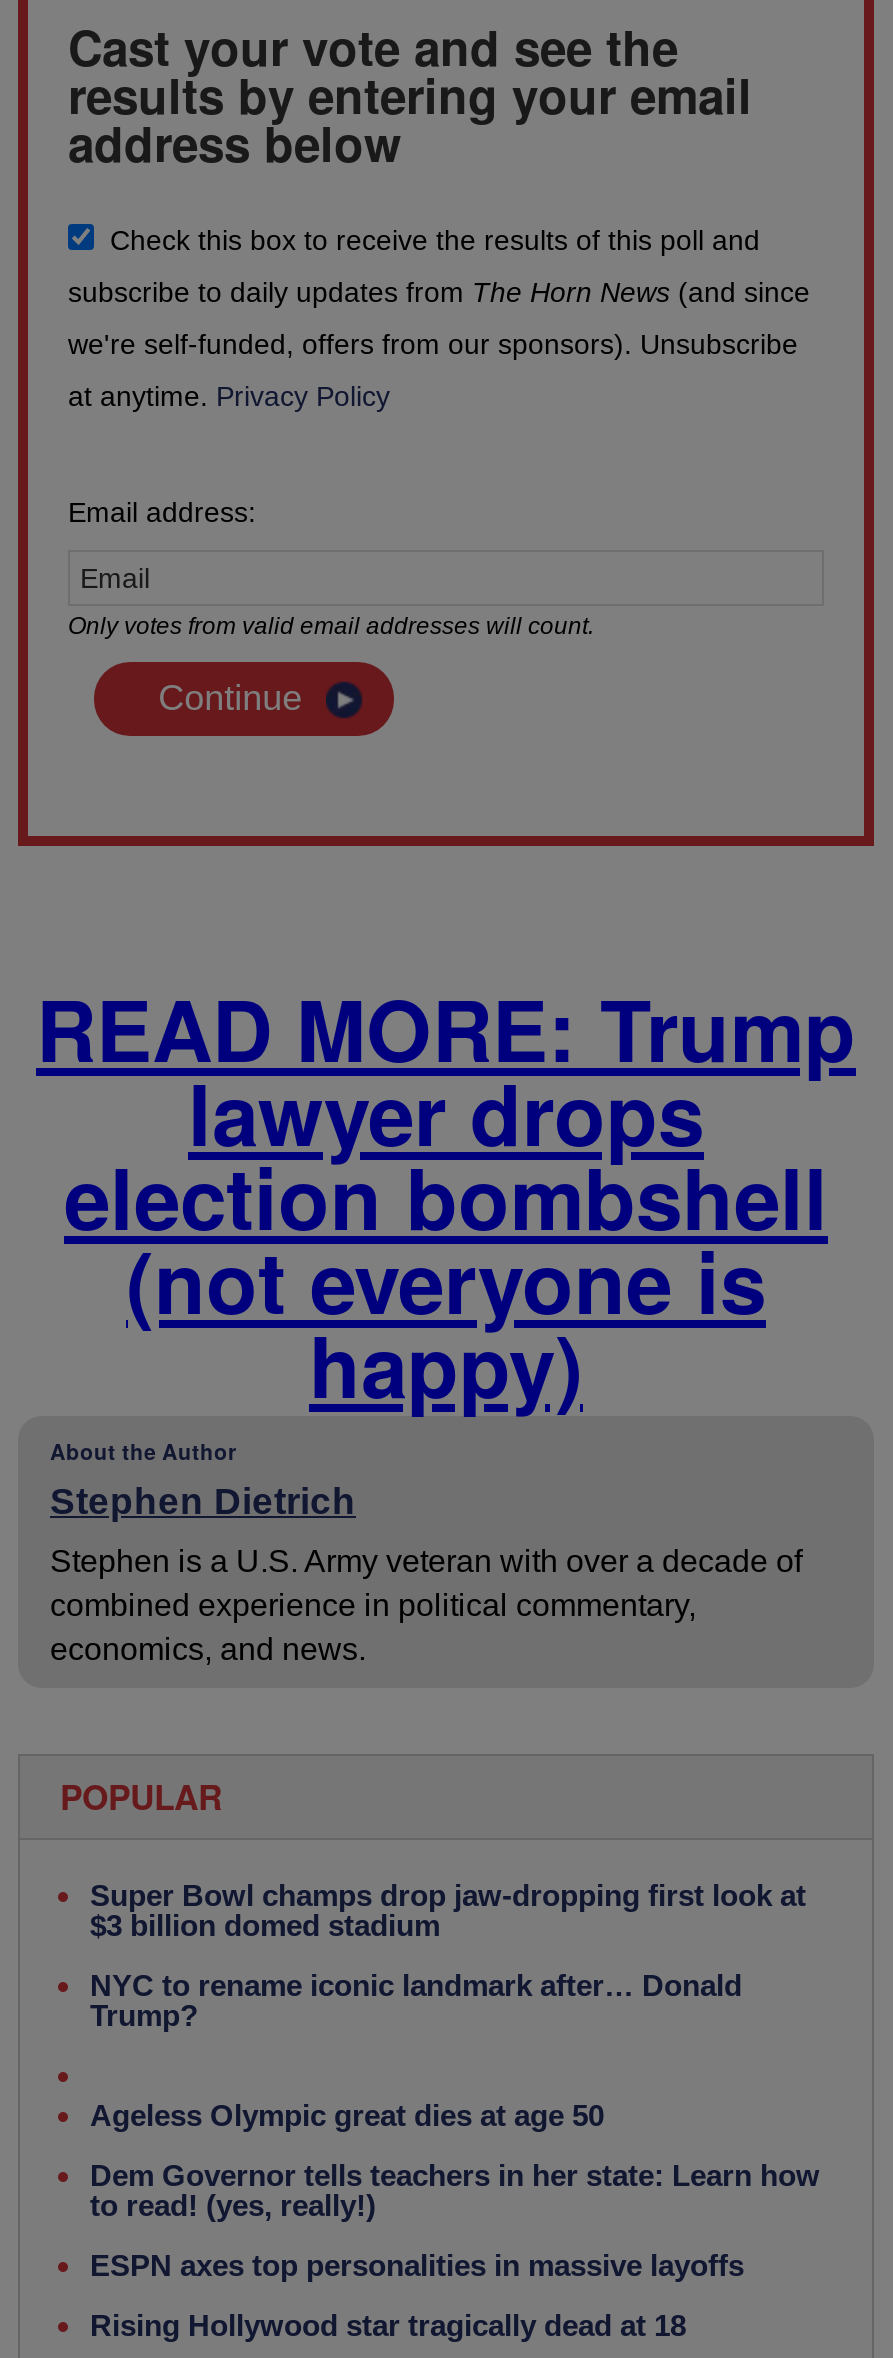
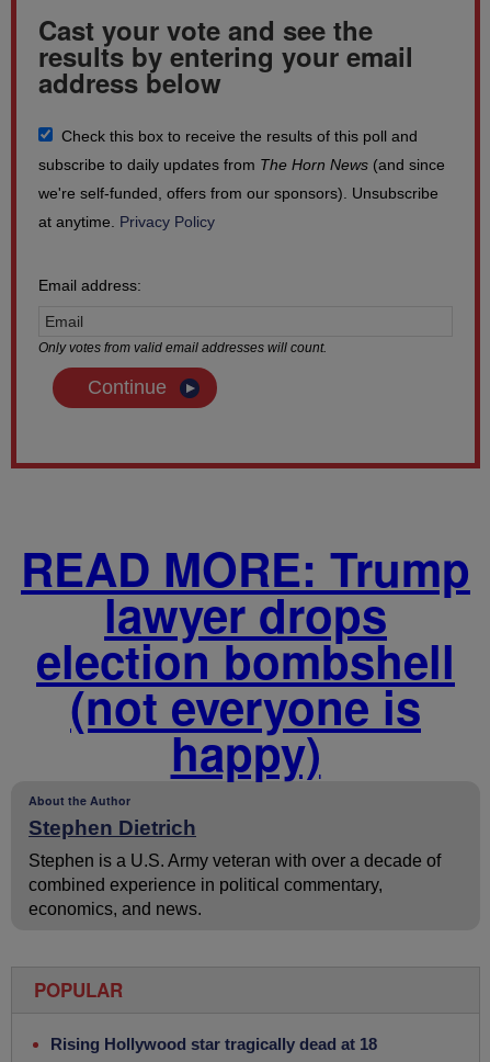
- Super Bowl champs drop jaw-dropping first look at
- $3 billion domed stadium
- NYC to rename iconic landmark after… Donald
- Trump?
- Ageless Olympic great dies at age 50
- Dem Governor tells teachers in her state: Learn how
- to read! (yes, really!)
- ESPN axes top personalities in massive layoffs
